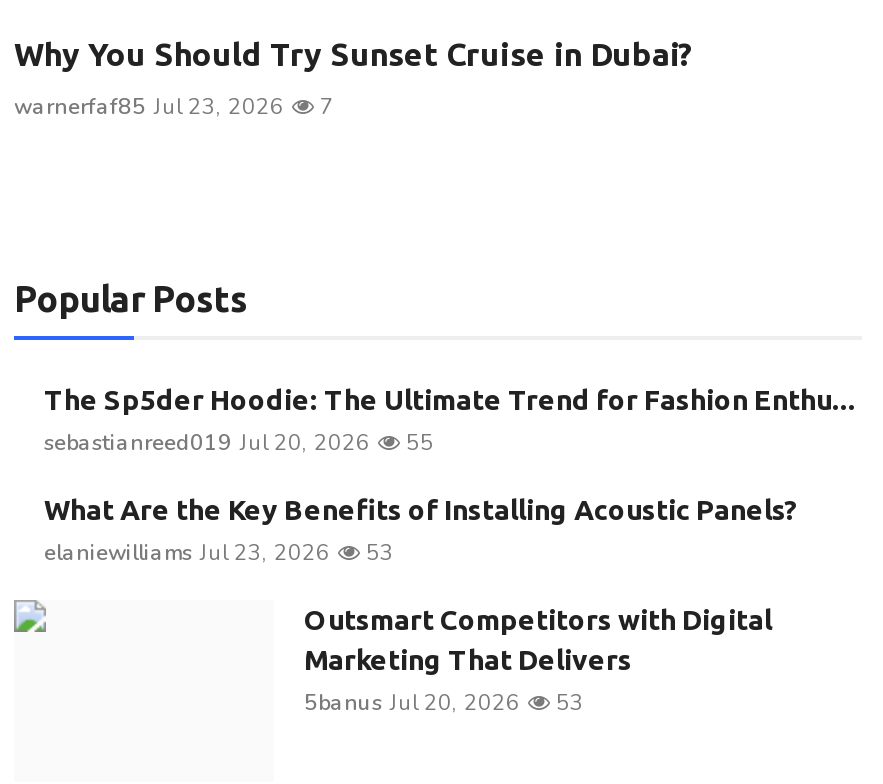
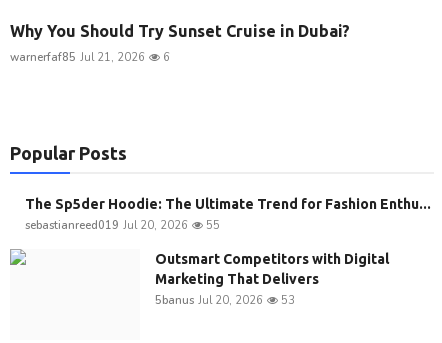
- warnerfaf85 Jul 23, 2026
+ warnerfaf85 Jul 21, 2026

- 7
+ 6

- What Are the Key Benefits of Installing Acoustic Panels?
- elaniewilliams Jul 23, 2026
- 53
